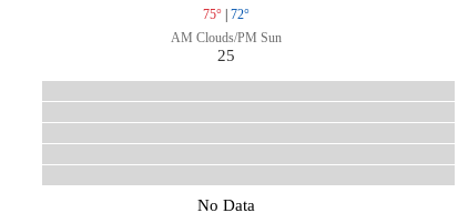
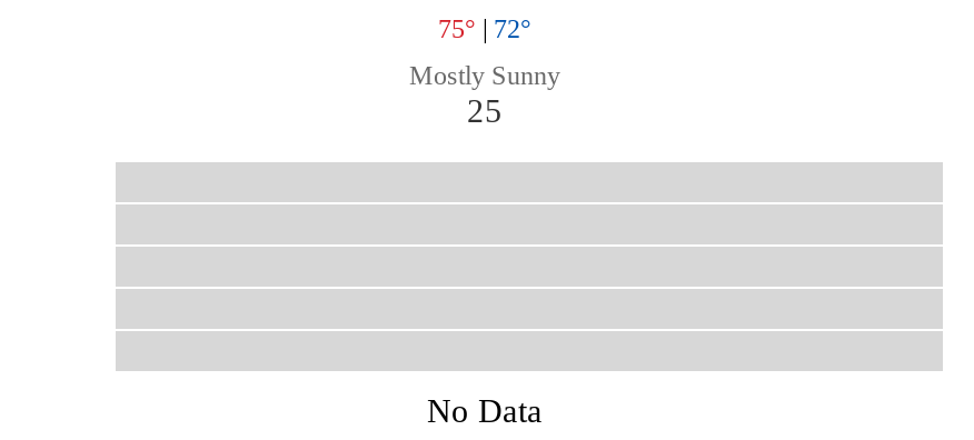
- AM Clouds/PM Sun
+ Mostly Sunny
